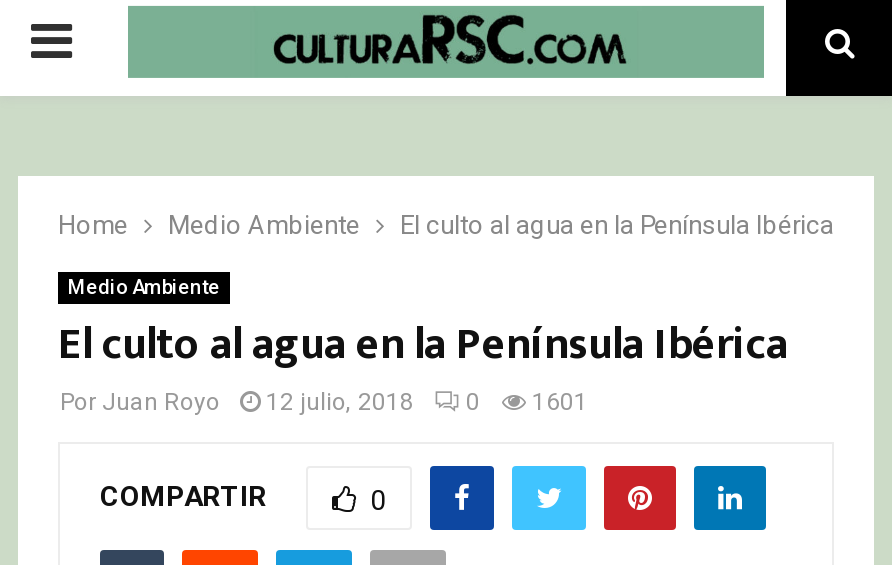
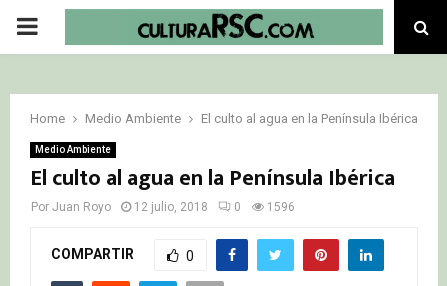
- Por Juan Royo 12 julio, 2018 0 1601
+ Por Juan Royo 12 julio, 2018 0 1596
